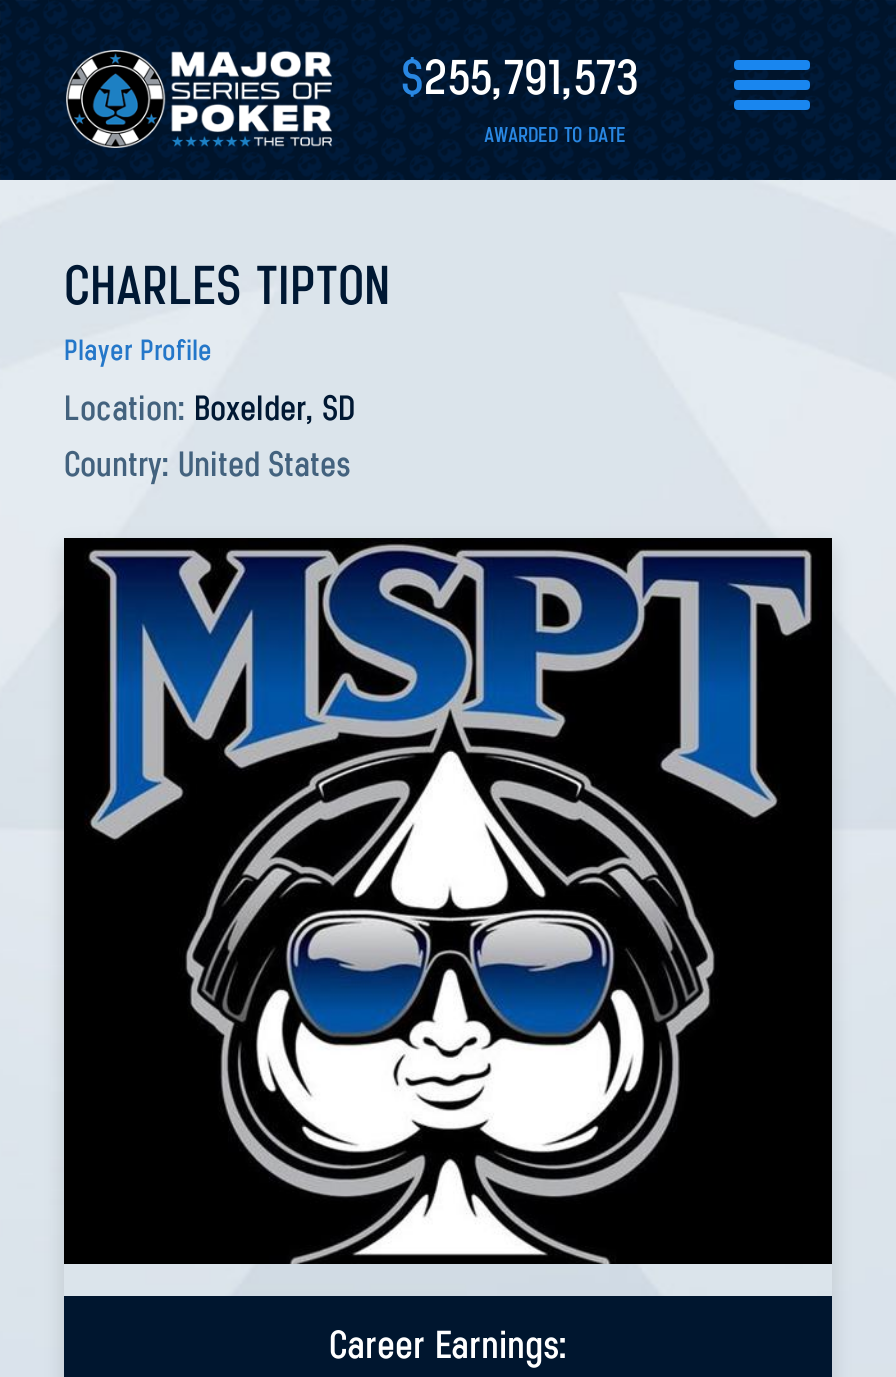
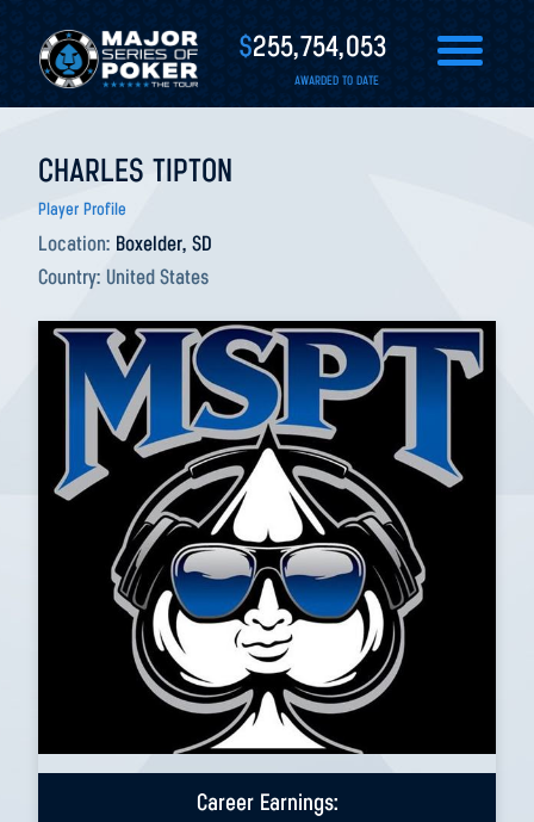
- $255,791,573
+ $255,754,053
